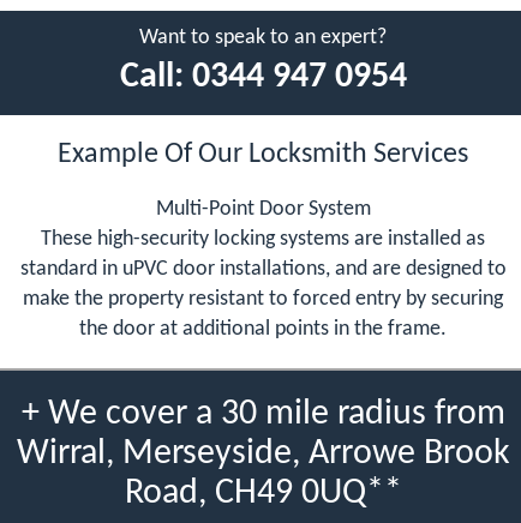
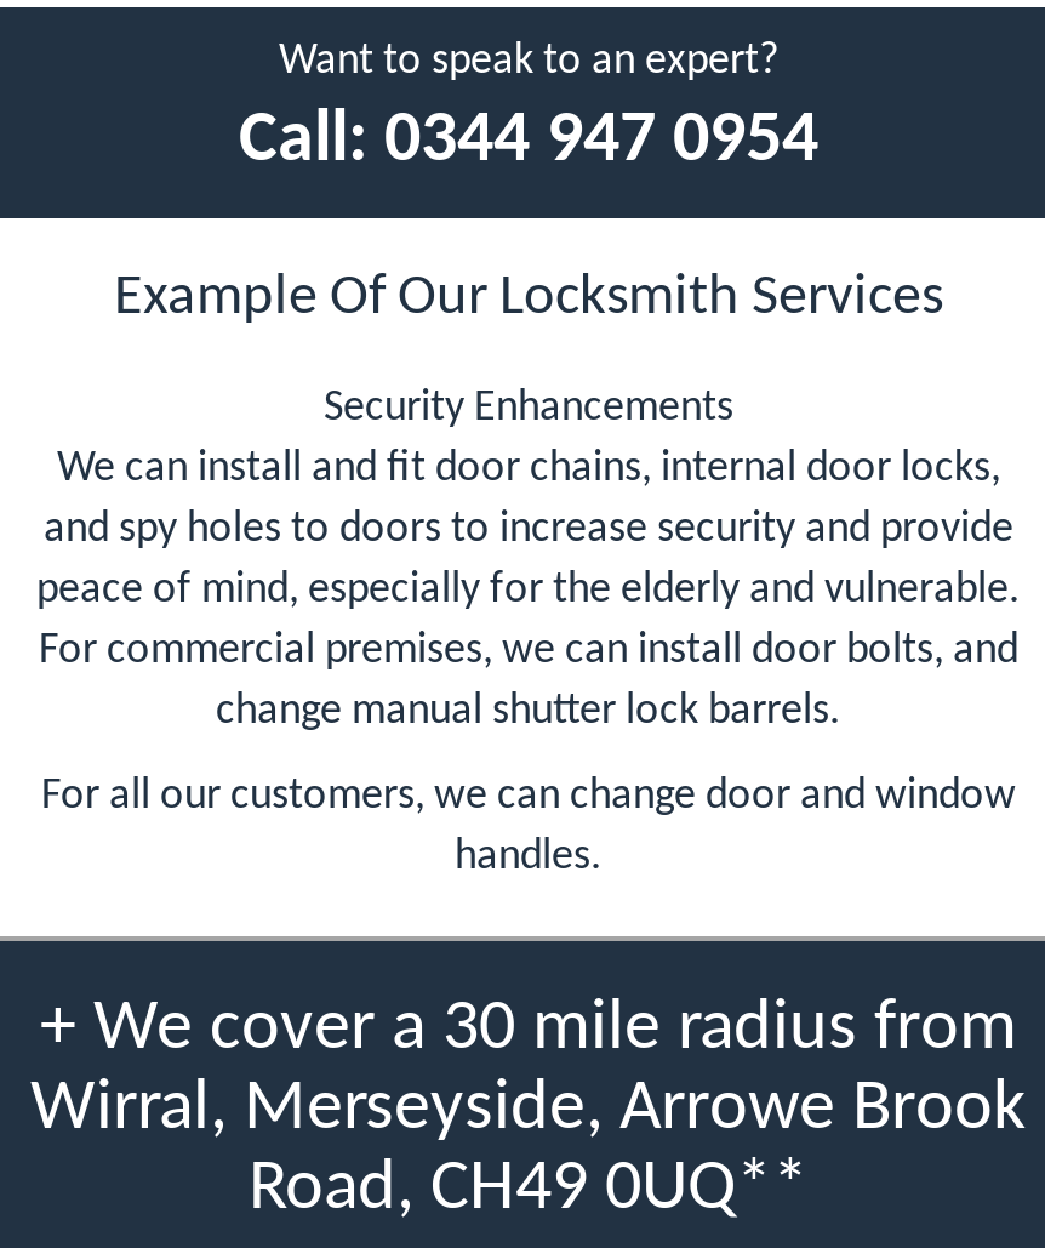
- Multi-Point Door System
- These high-security locking systems are installed as
- standard in uPVC door installations, and are designed to
- make the property resistant to forced entry by securing
- the door at additional points in the frame.
+ Security Enhancements
+ We can install and fit door chains, internal door locks,
+ and spy holes to doors to increase security and provide
+ peace of mind, especially for the elderly and vulnerable.
+ For commercial premises, we can install door bolts, and
+ change manual shutter lock barrels.
+ For all our customers, we can change door and window
+ handles.
